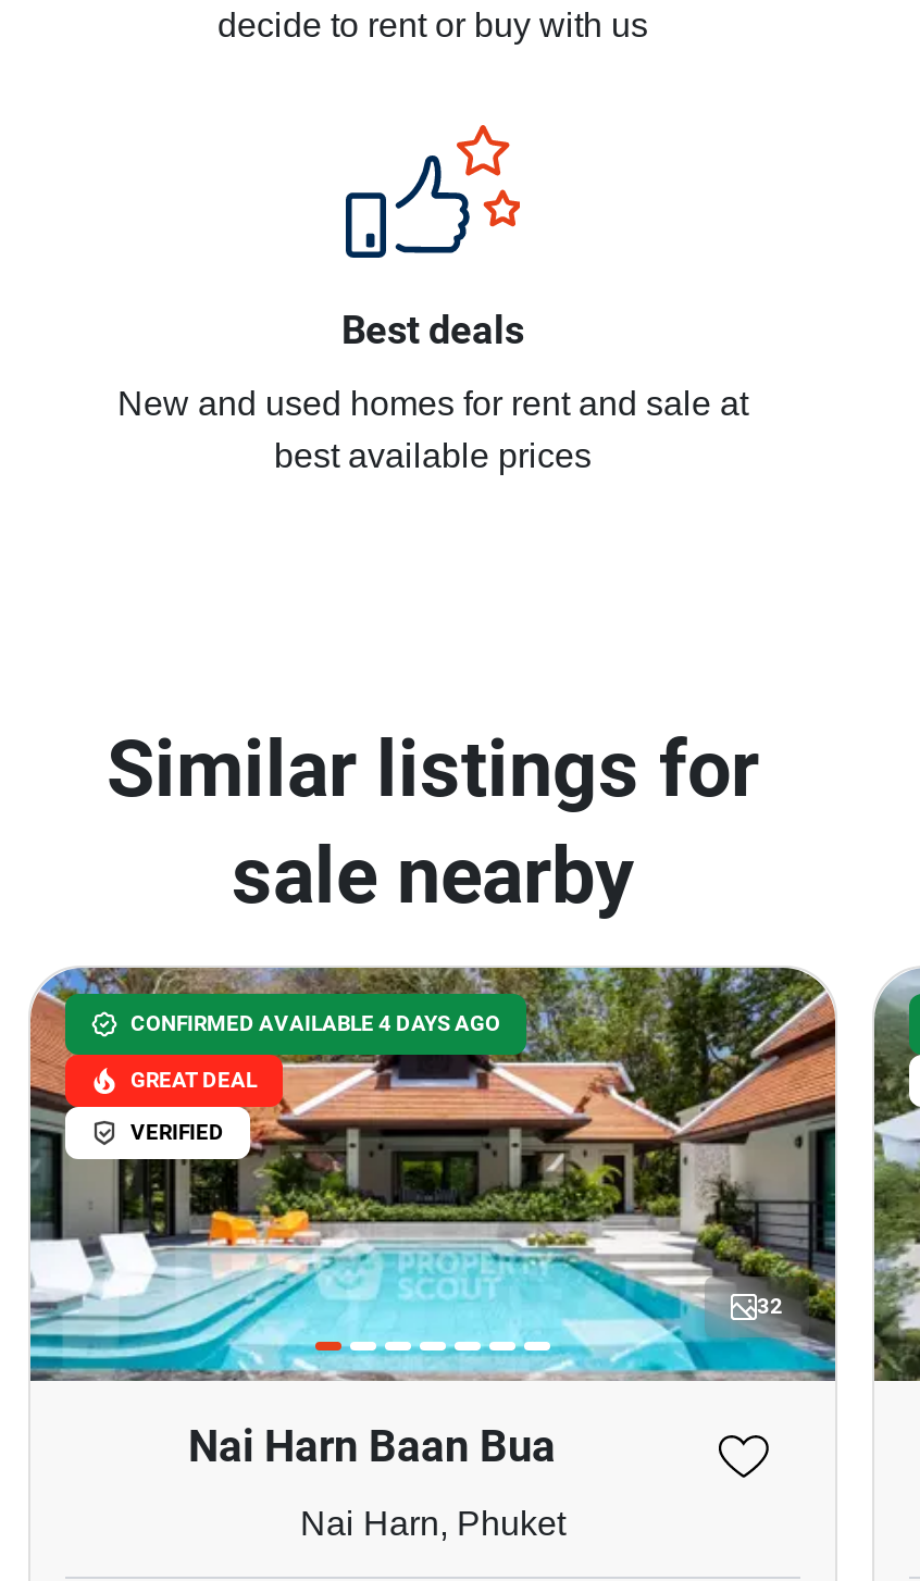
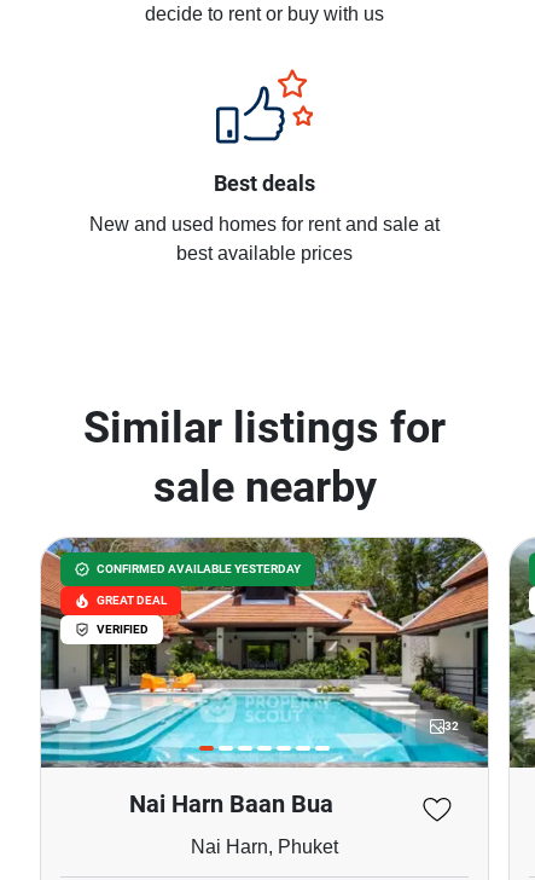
- CONFIRMED AVAILABLE 4 DAYS AGO
+ CONFIRMED AVAILABLE YESTERDAY
